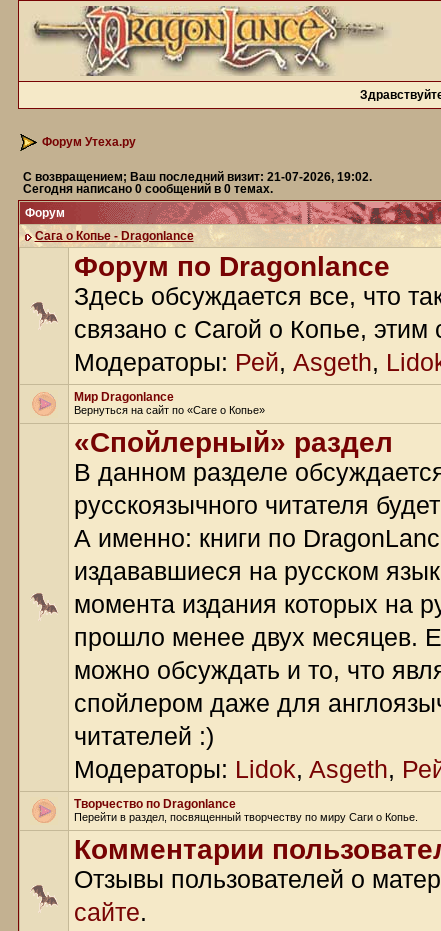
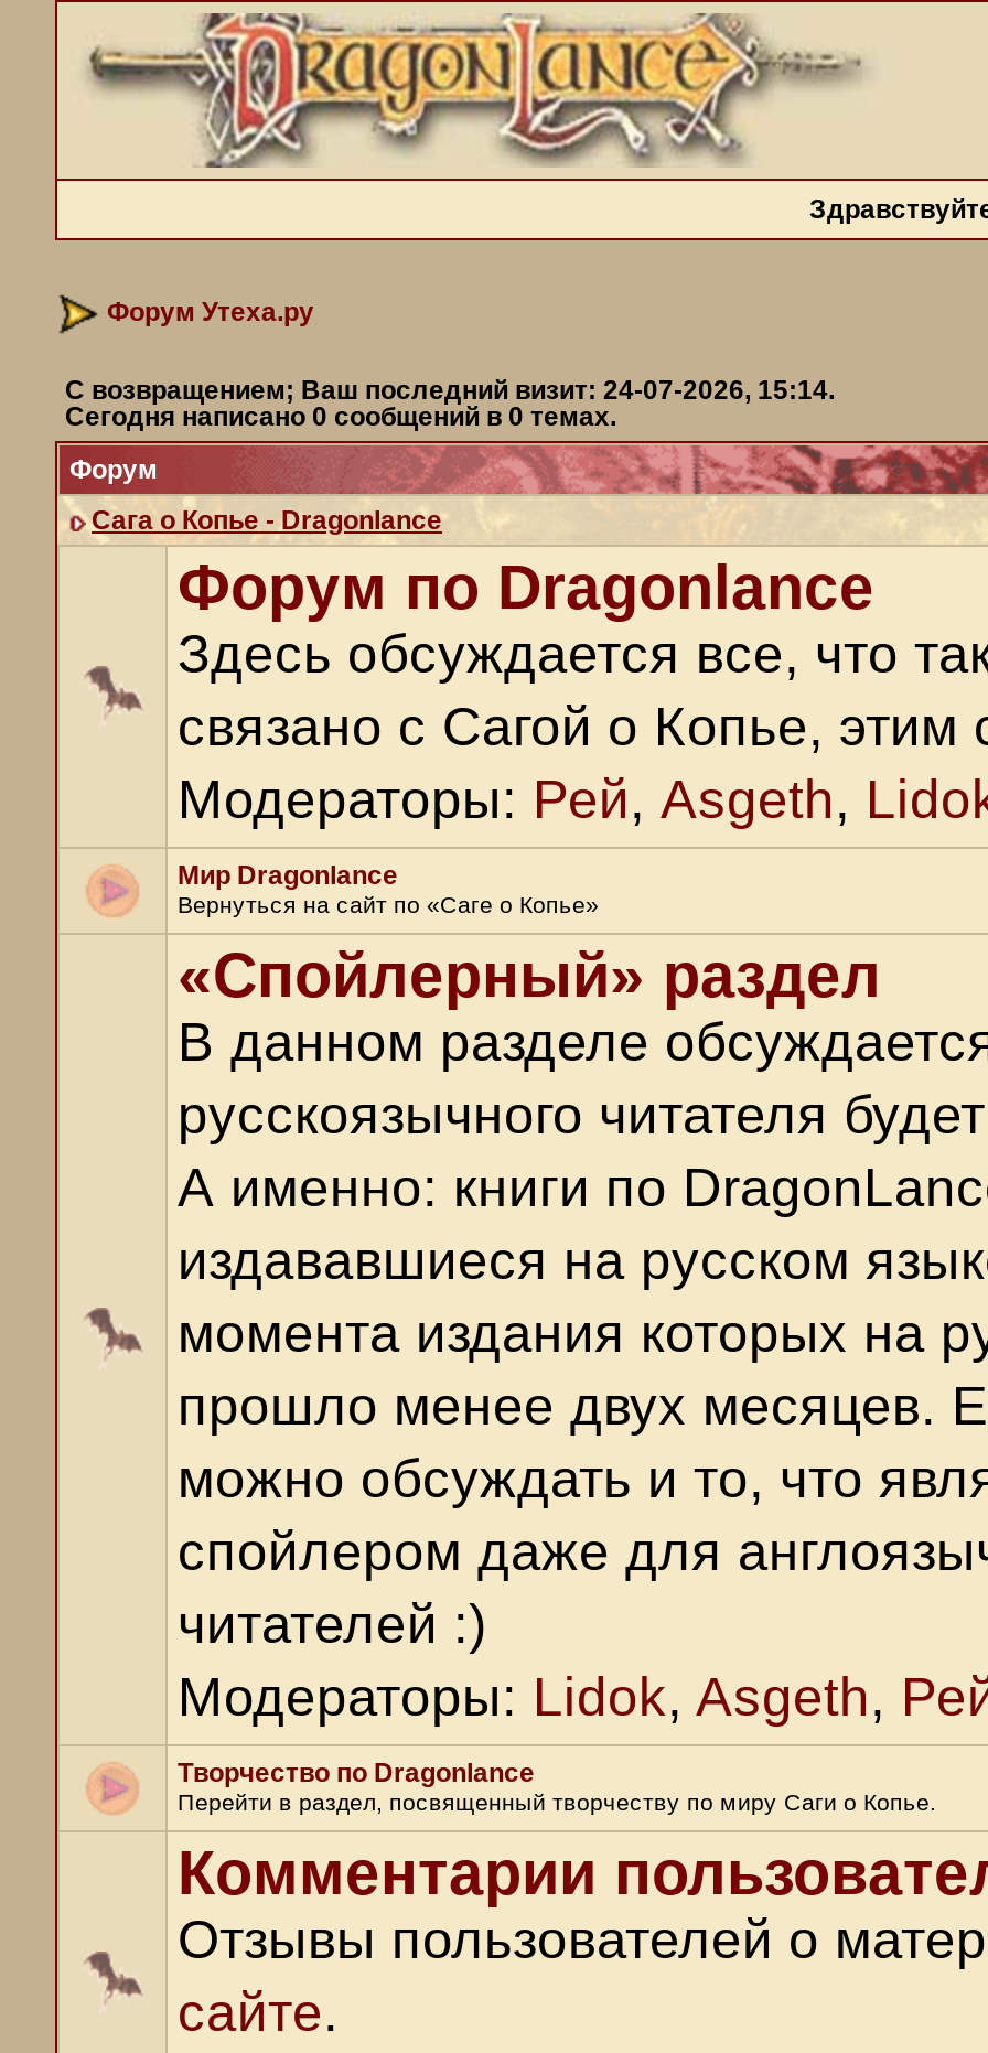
- С возвращением; Ваш последний визит: 21-07-2026, 19:02.
+ С возвращением; Ваш последний визит: 24-07-2026, 15:14.
